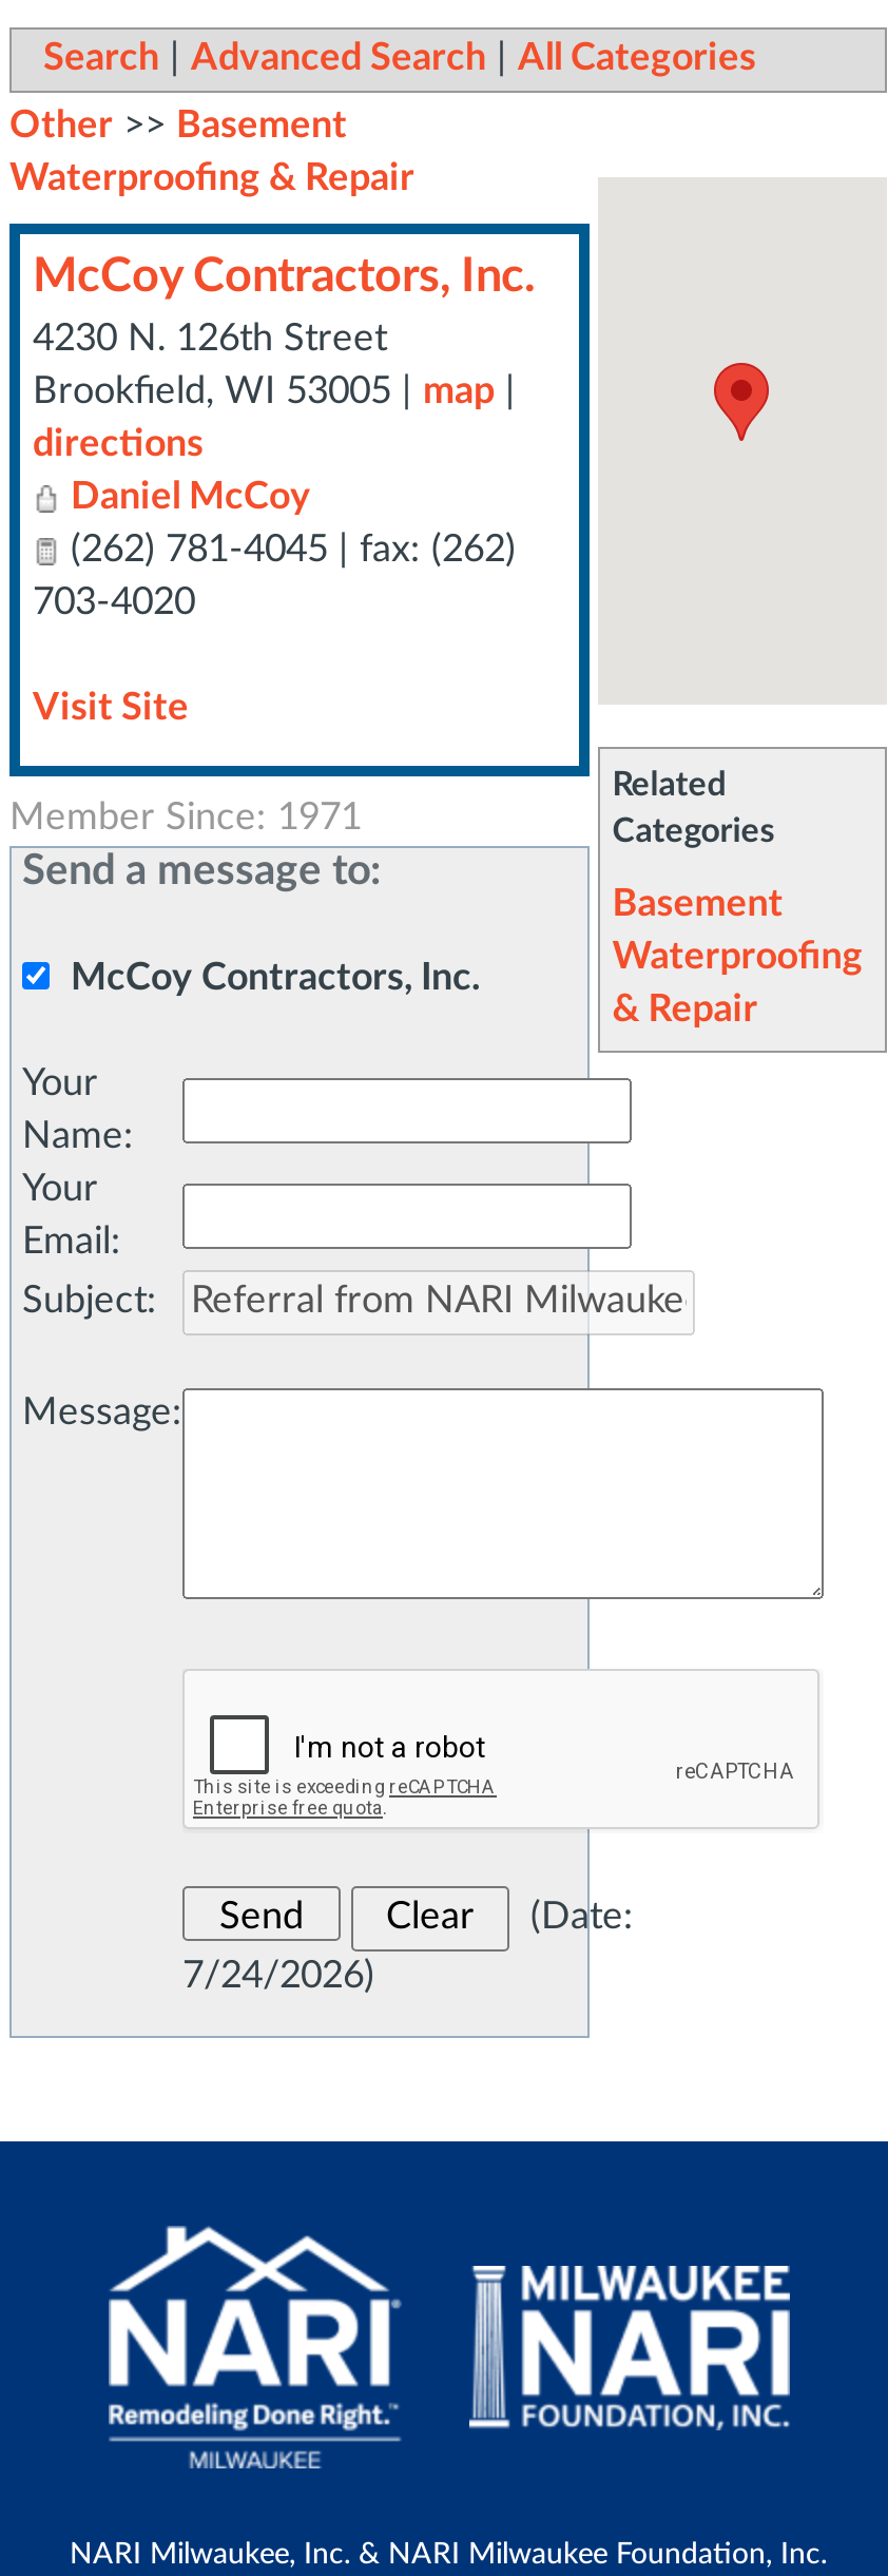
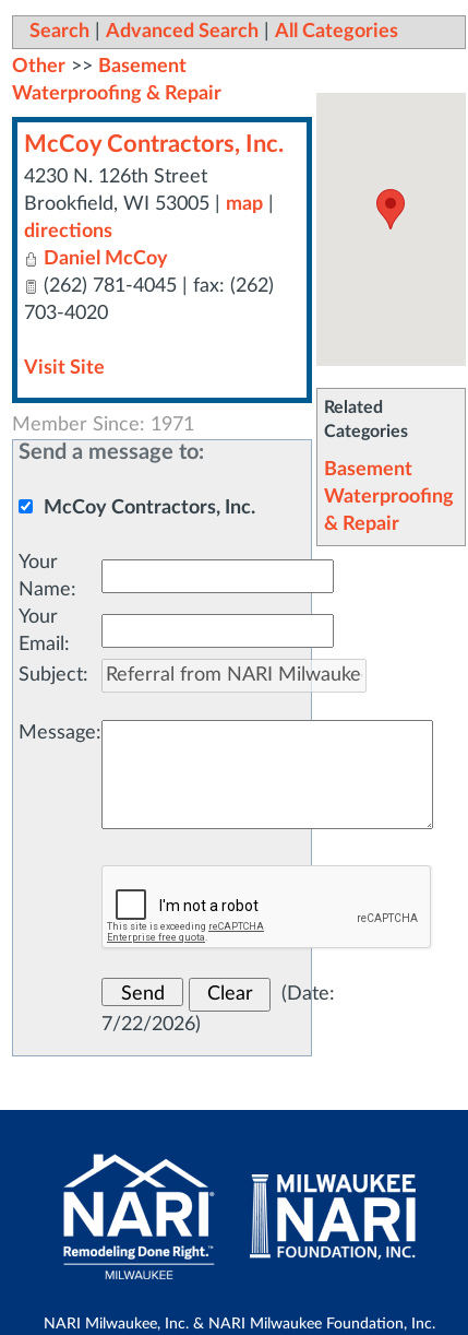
- 7/24/2026)
+ 7/22/2026)
